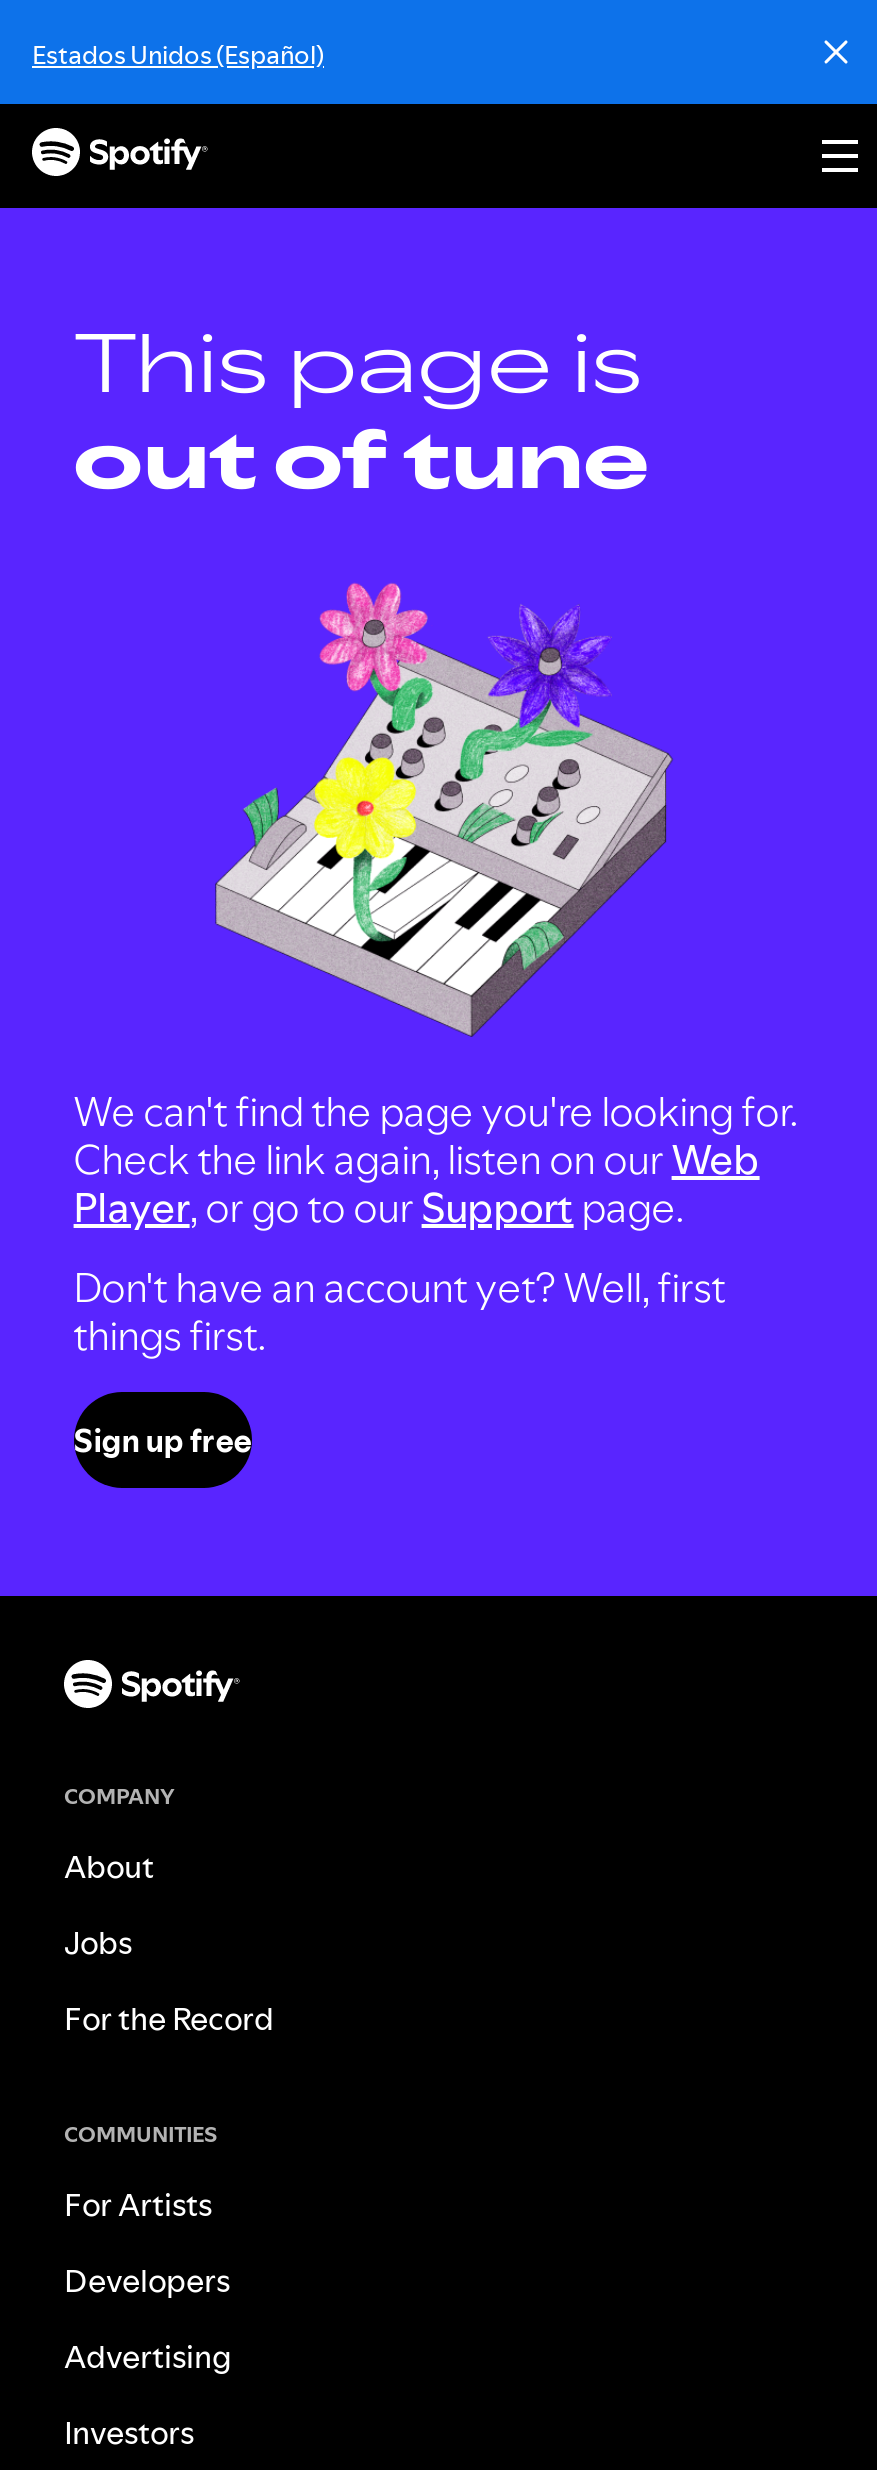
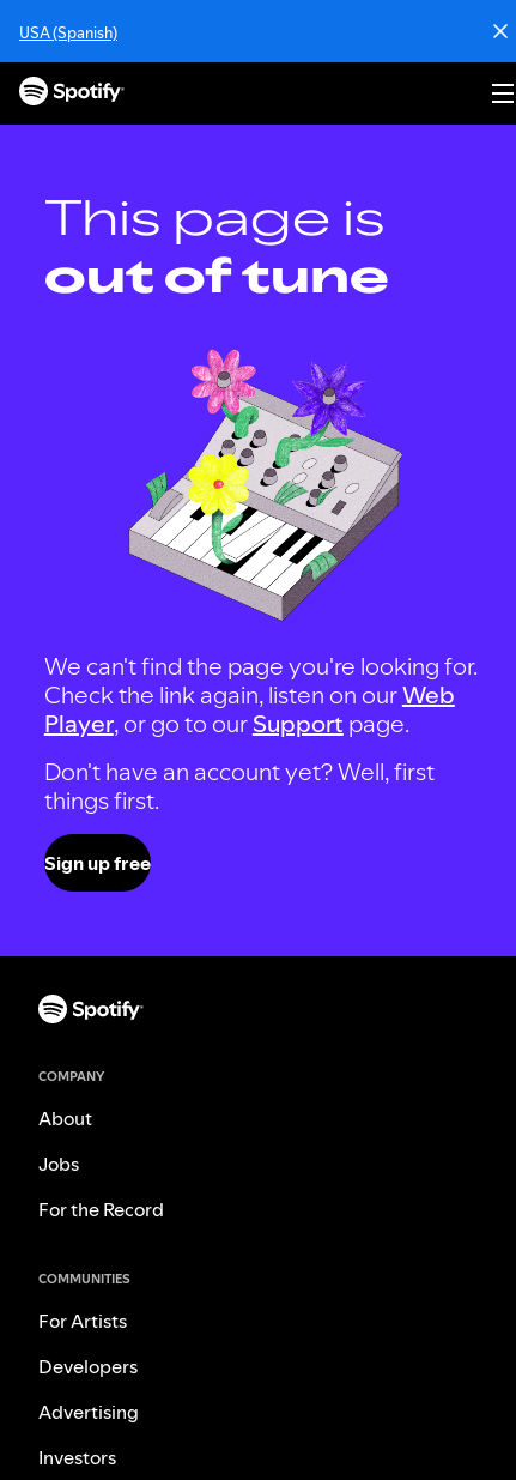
- Estados Unidos (Español)
+ USA (Spanish)
